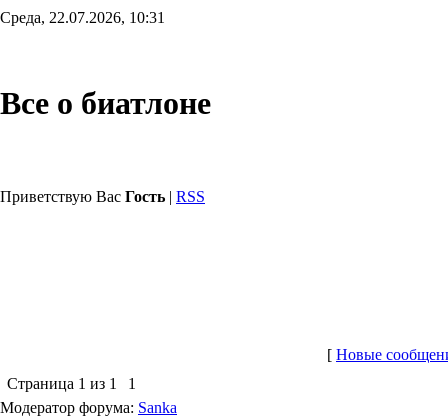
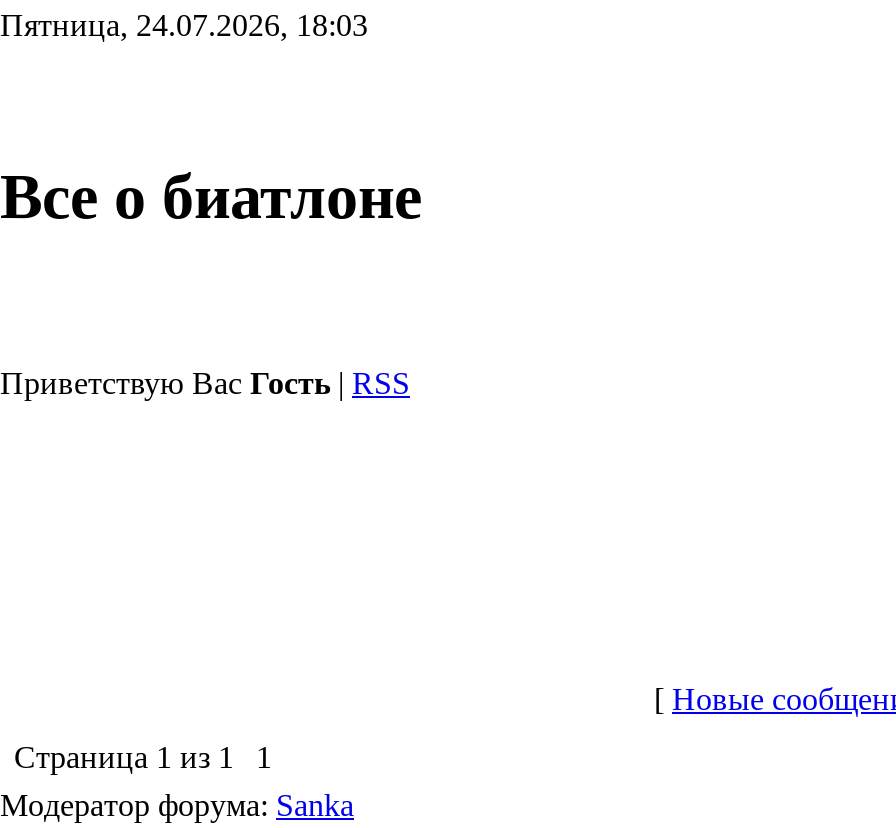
- Среда, 22.07.2026, 10:31
+ Пятница, 24.07.2026, 18:03
